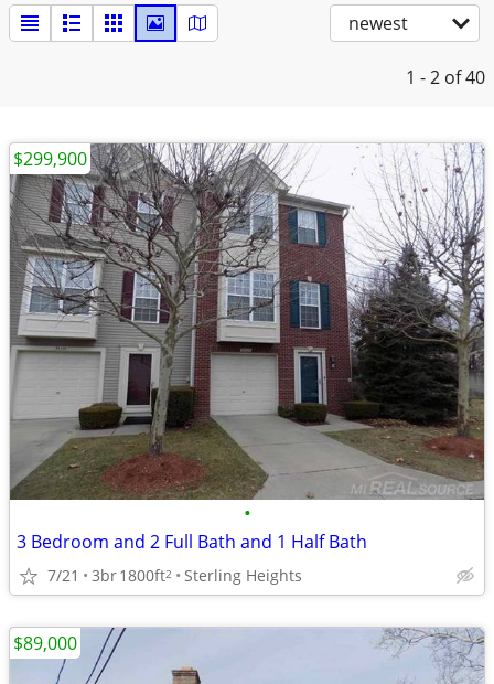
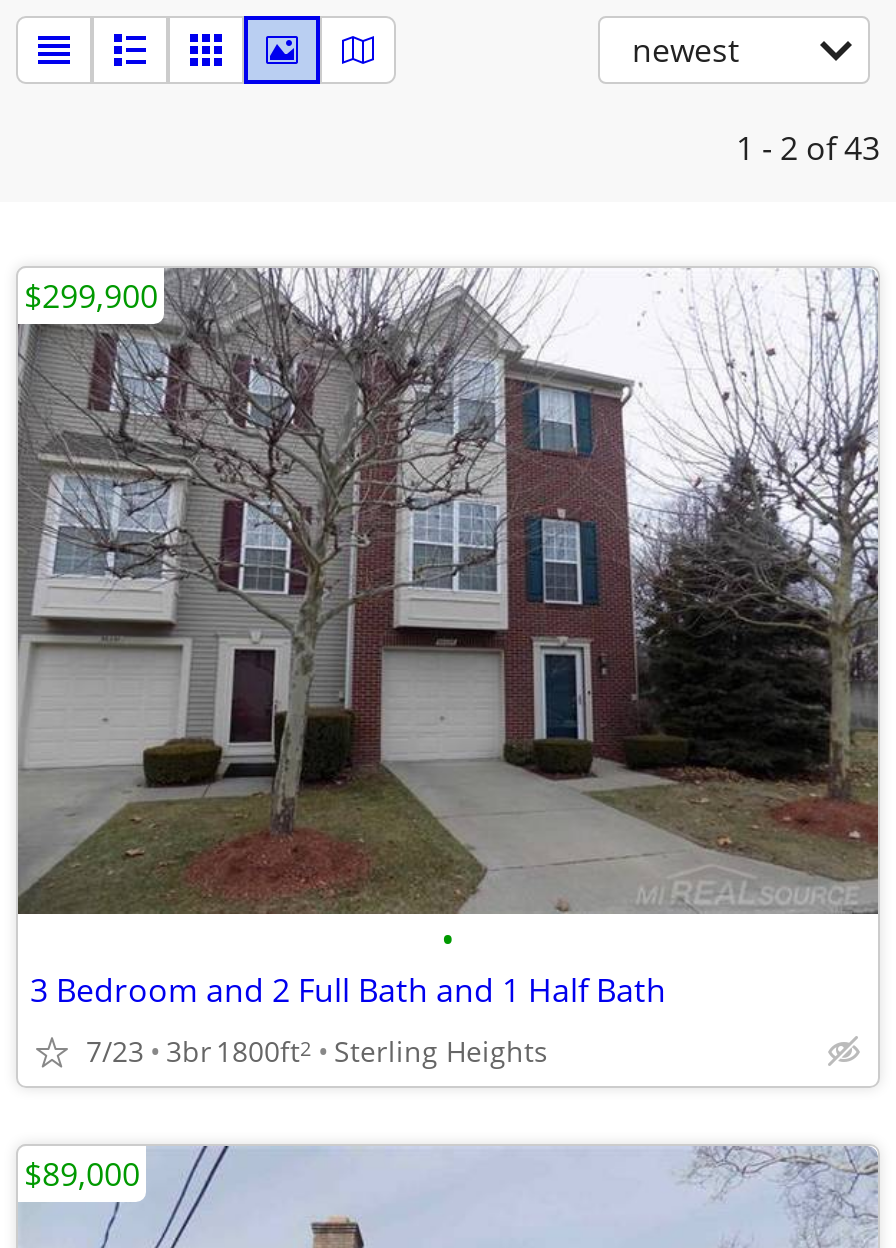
- 1 - 2 of 40
+ 1 - 2 of 43

- 7/21 3br 1800ft2 Sterling Heights
+ 7/23 3br 1800ft2 Sterling Heights
